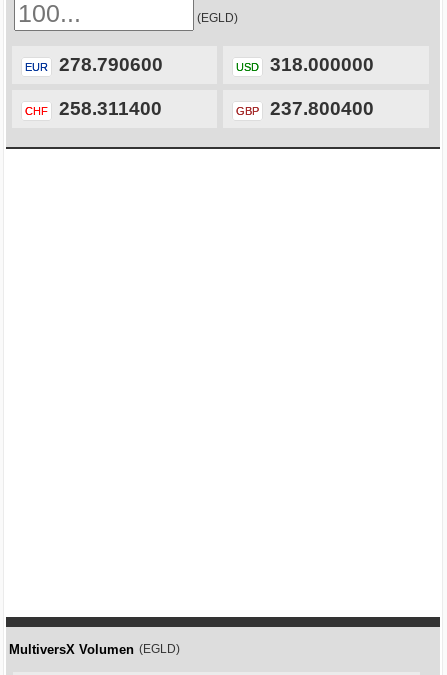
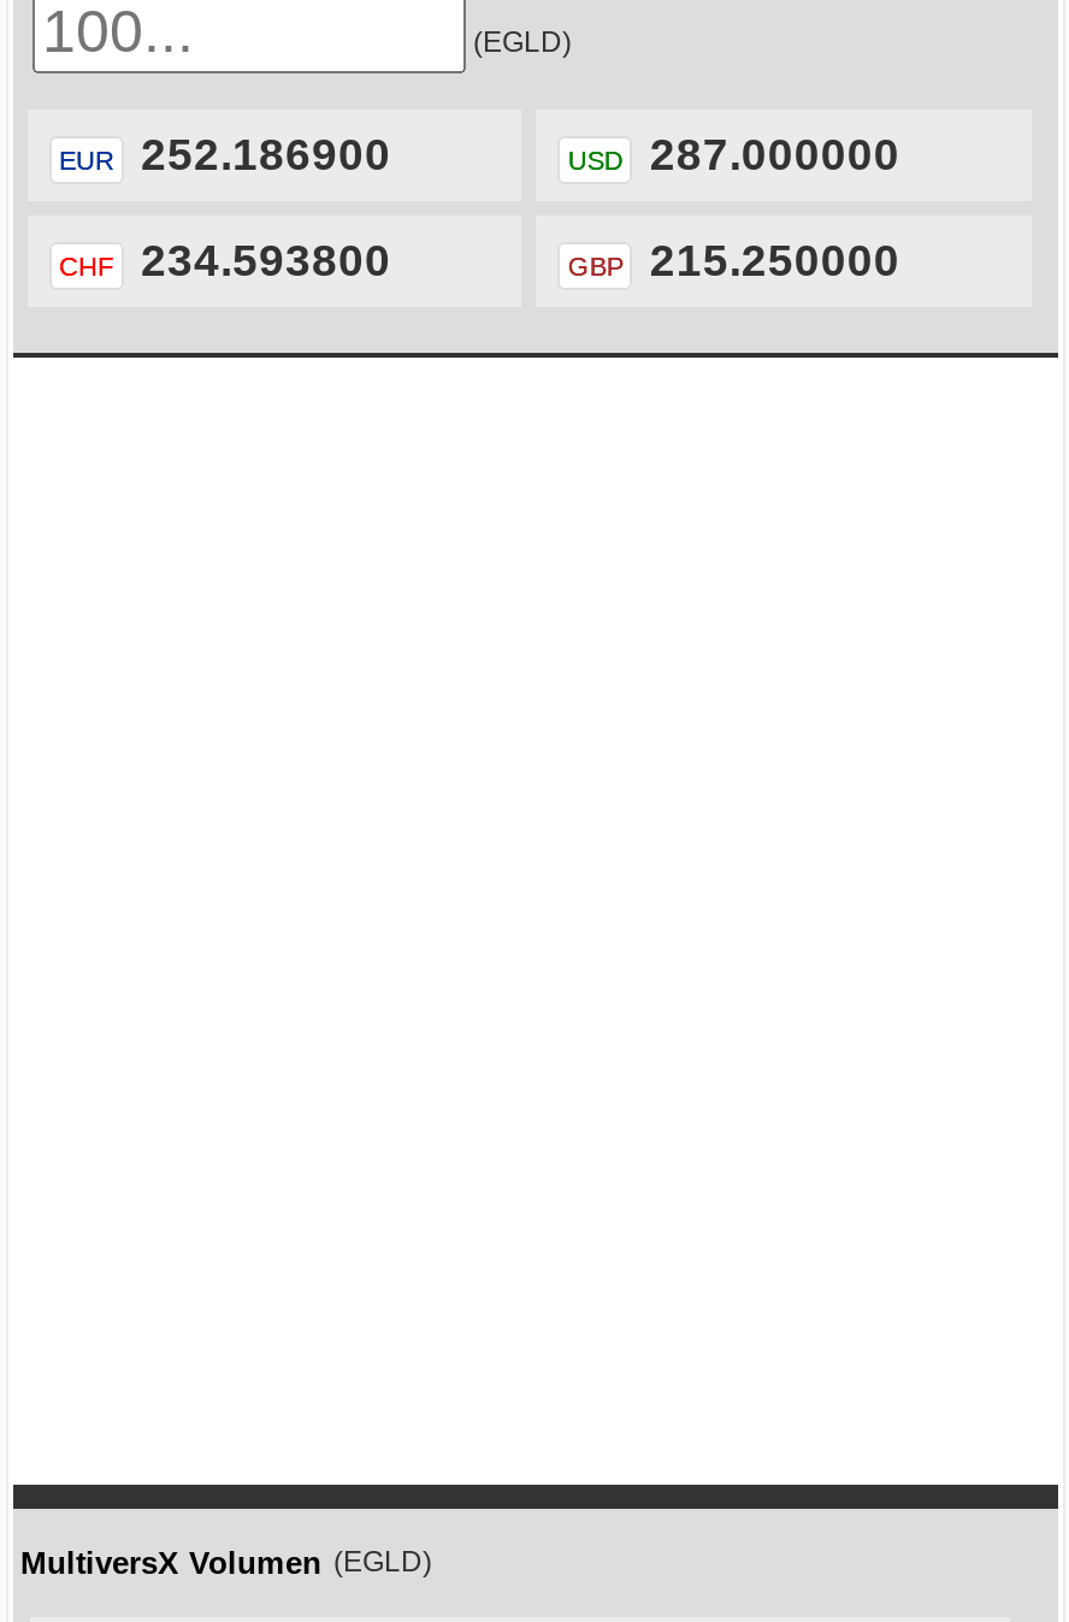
- EUR 278.790600
+ EUR 252.186900

- USD 318.000000
+ USD 287.000000

- CHF 258.311400
+ CHF 234.593800

- GBP 237.800400
+ GBP 215.250000
